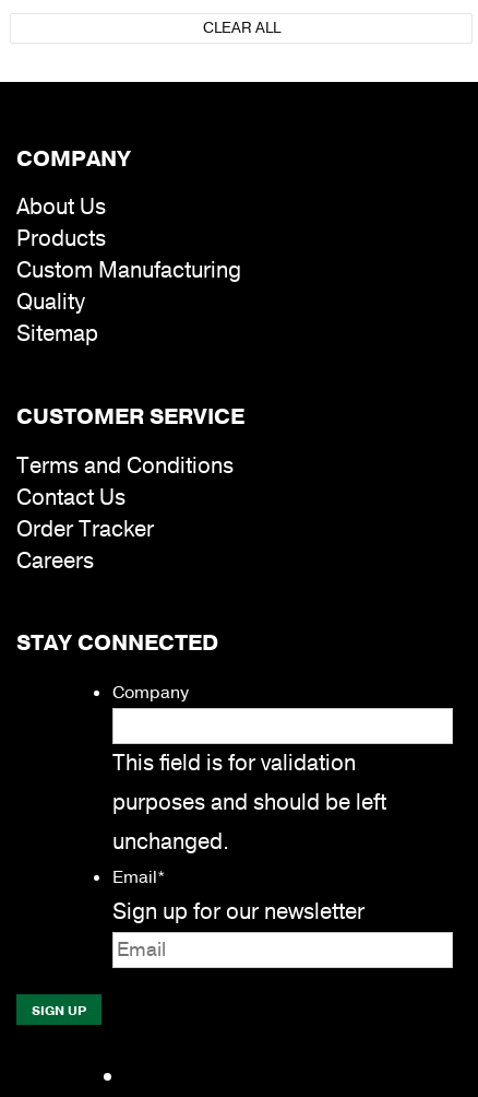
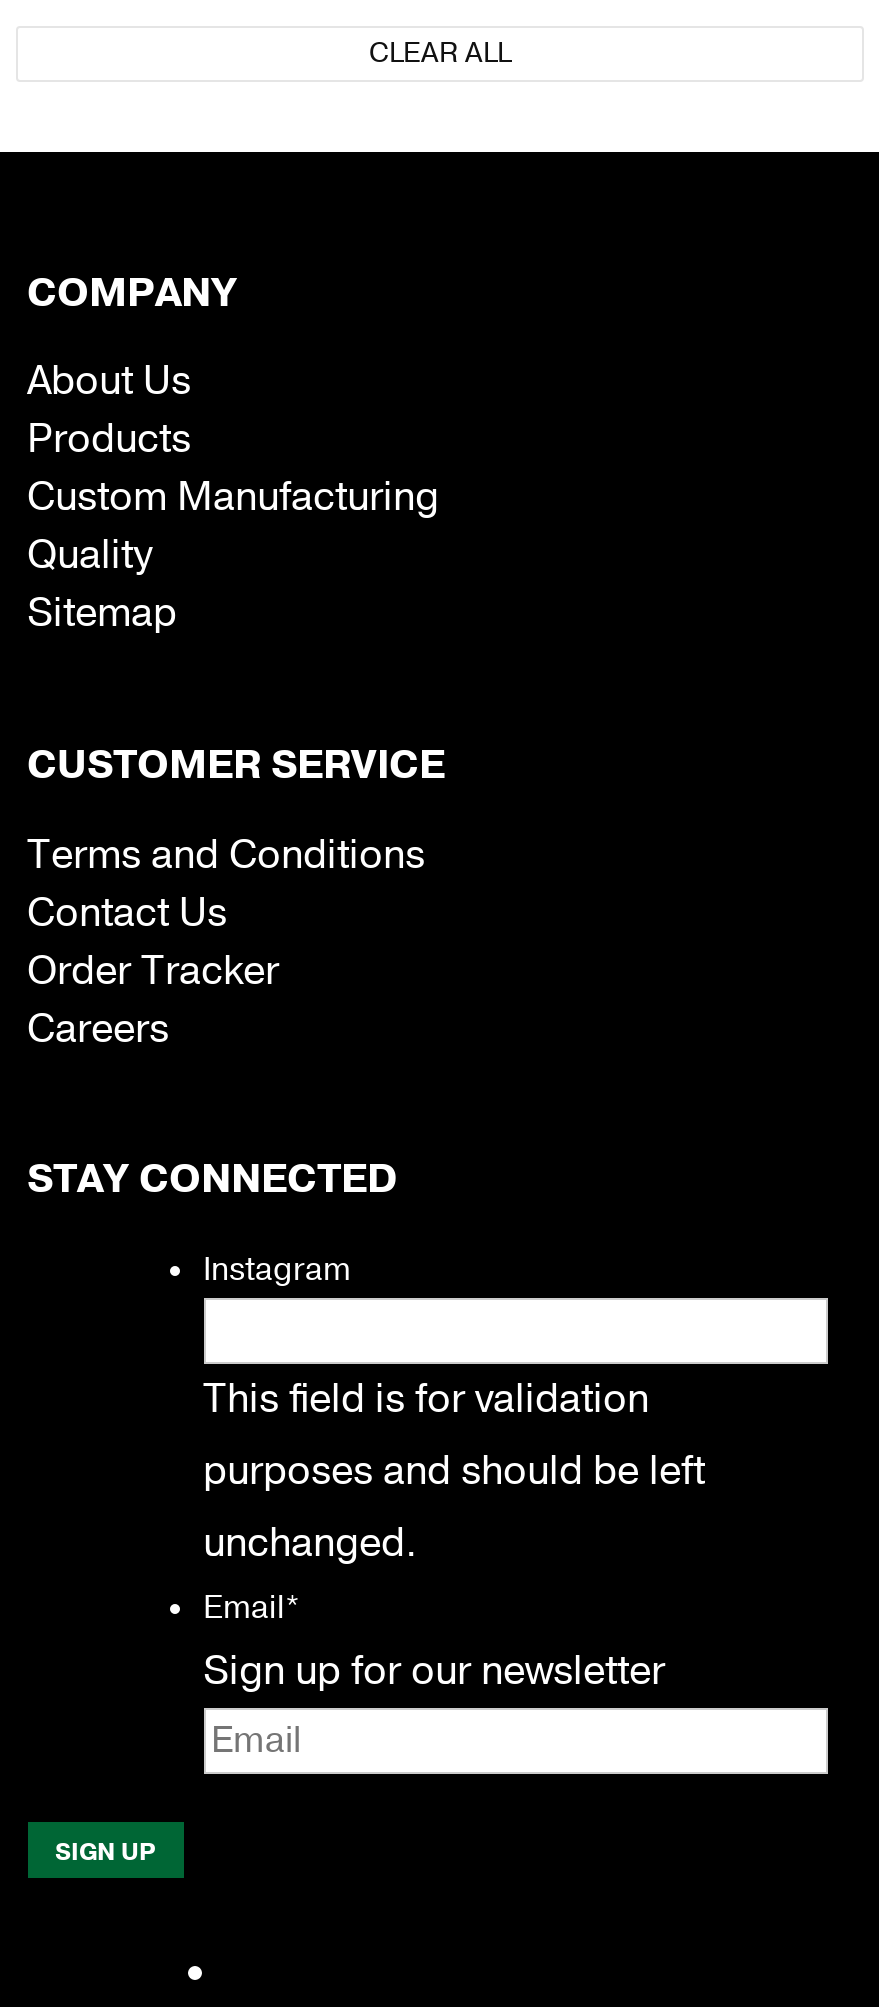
- Company
+ Instagram
